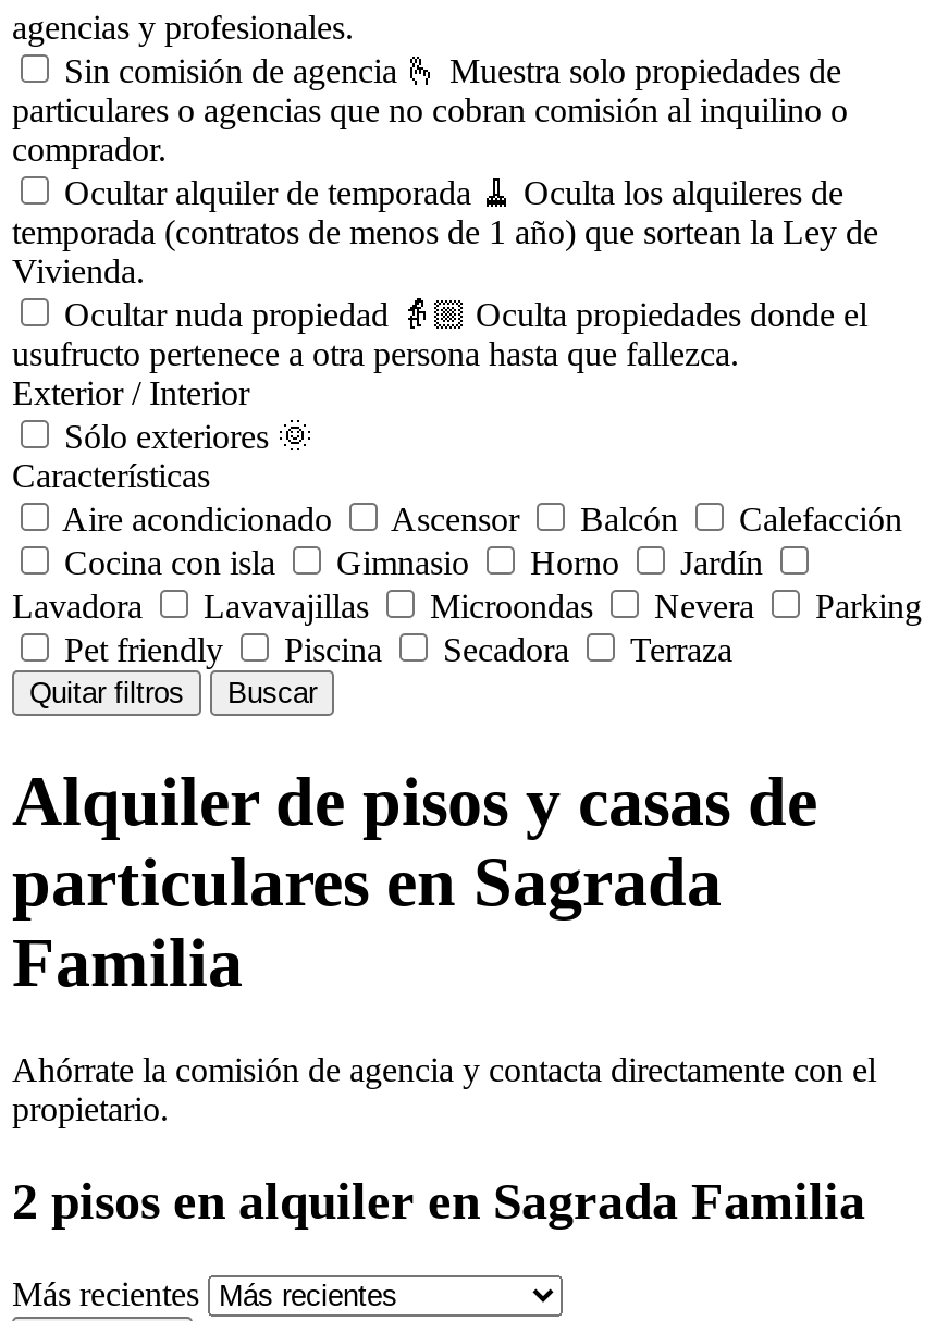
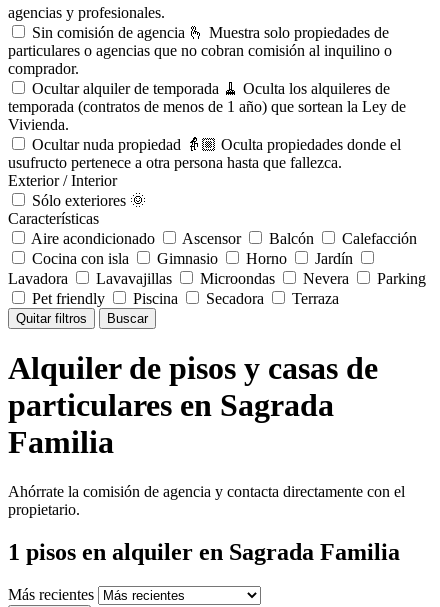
- 2 pisos en alquiler en Sagrada Familia
+ 1 pisos en alquiler en Sagrada Familia
